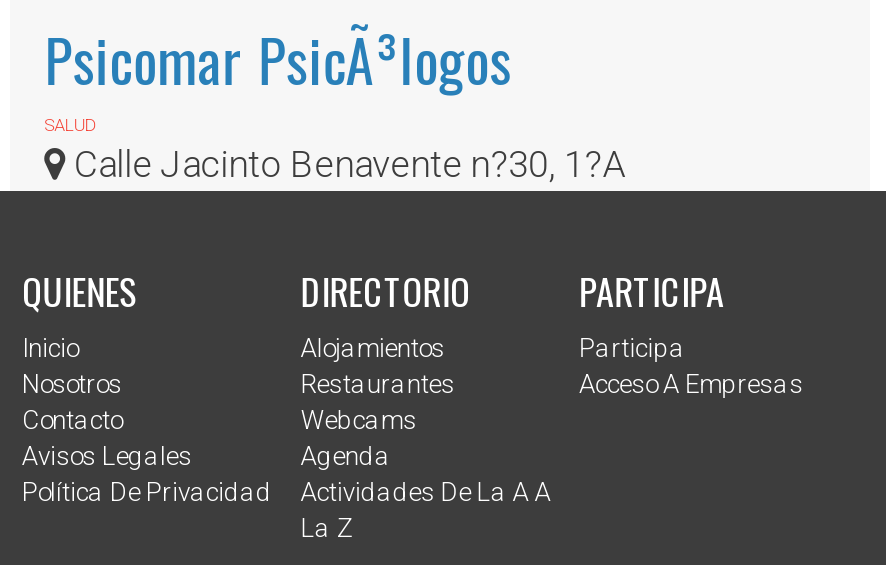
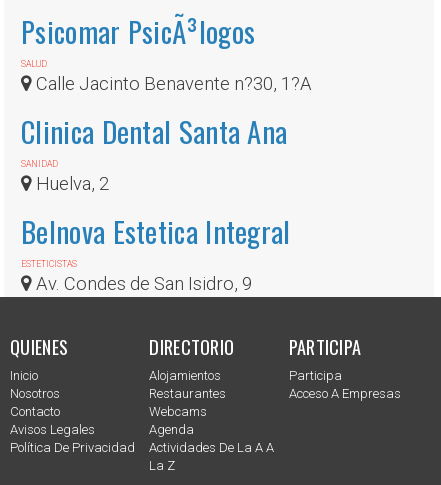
+ Clinica Dental Santa Ana
+ SANIDAD
+ Huelva, 2
+ Belnova Estetica Integral
+ ESTETICISTAS
+ Av. Condes de San Isidro, 9
